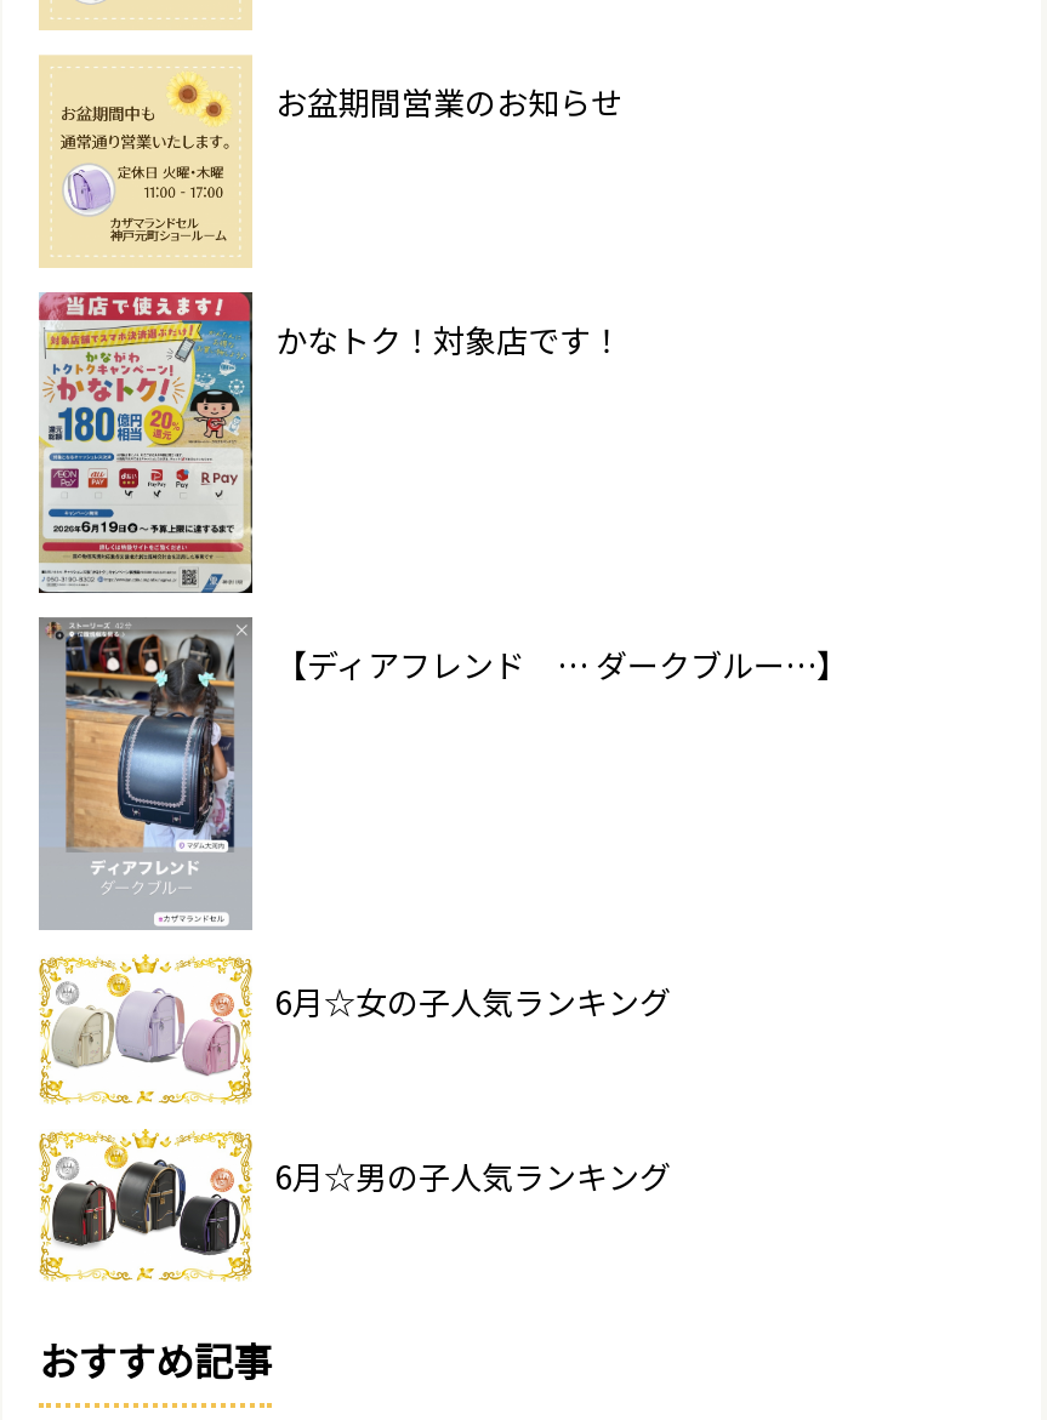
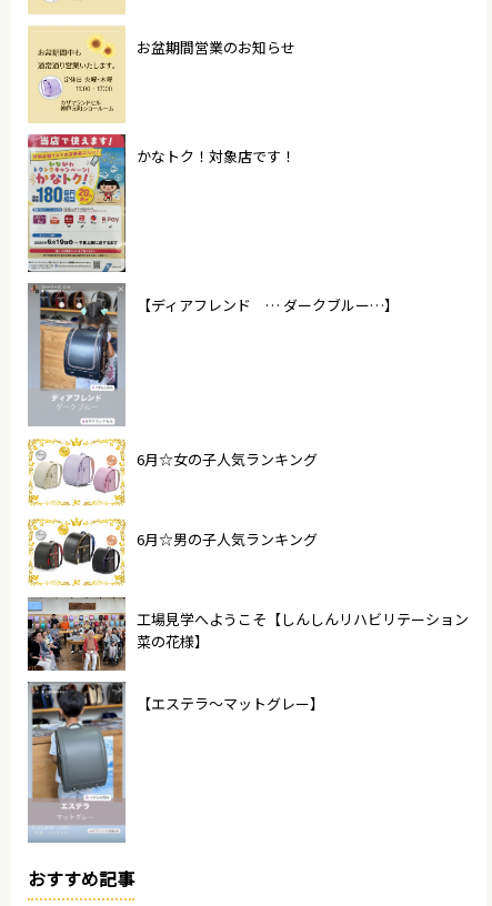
+ [image]
+ 工場見学へようこそ【しんしんリハビリテーション
+ 菜の花様】
+ 【エステラ〜マットグレー】

+ [image]
